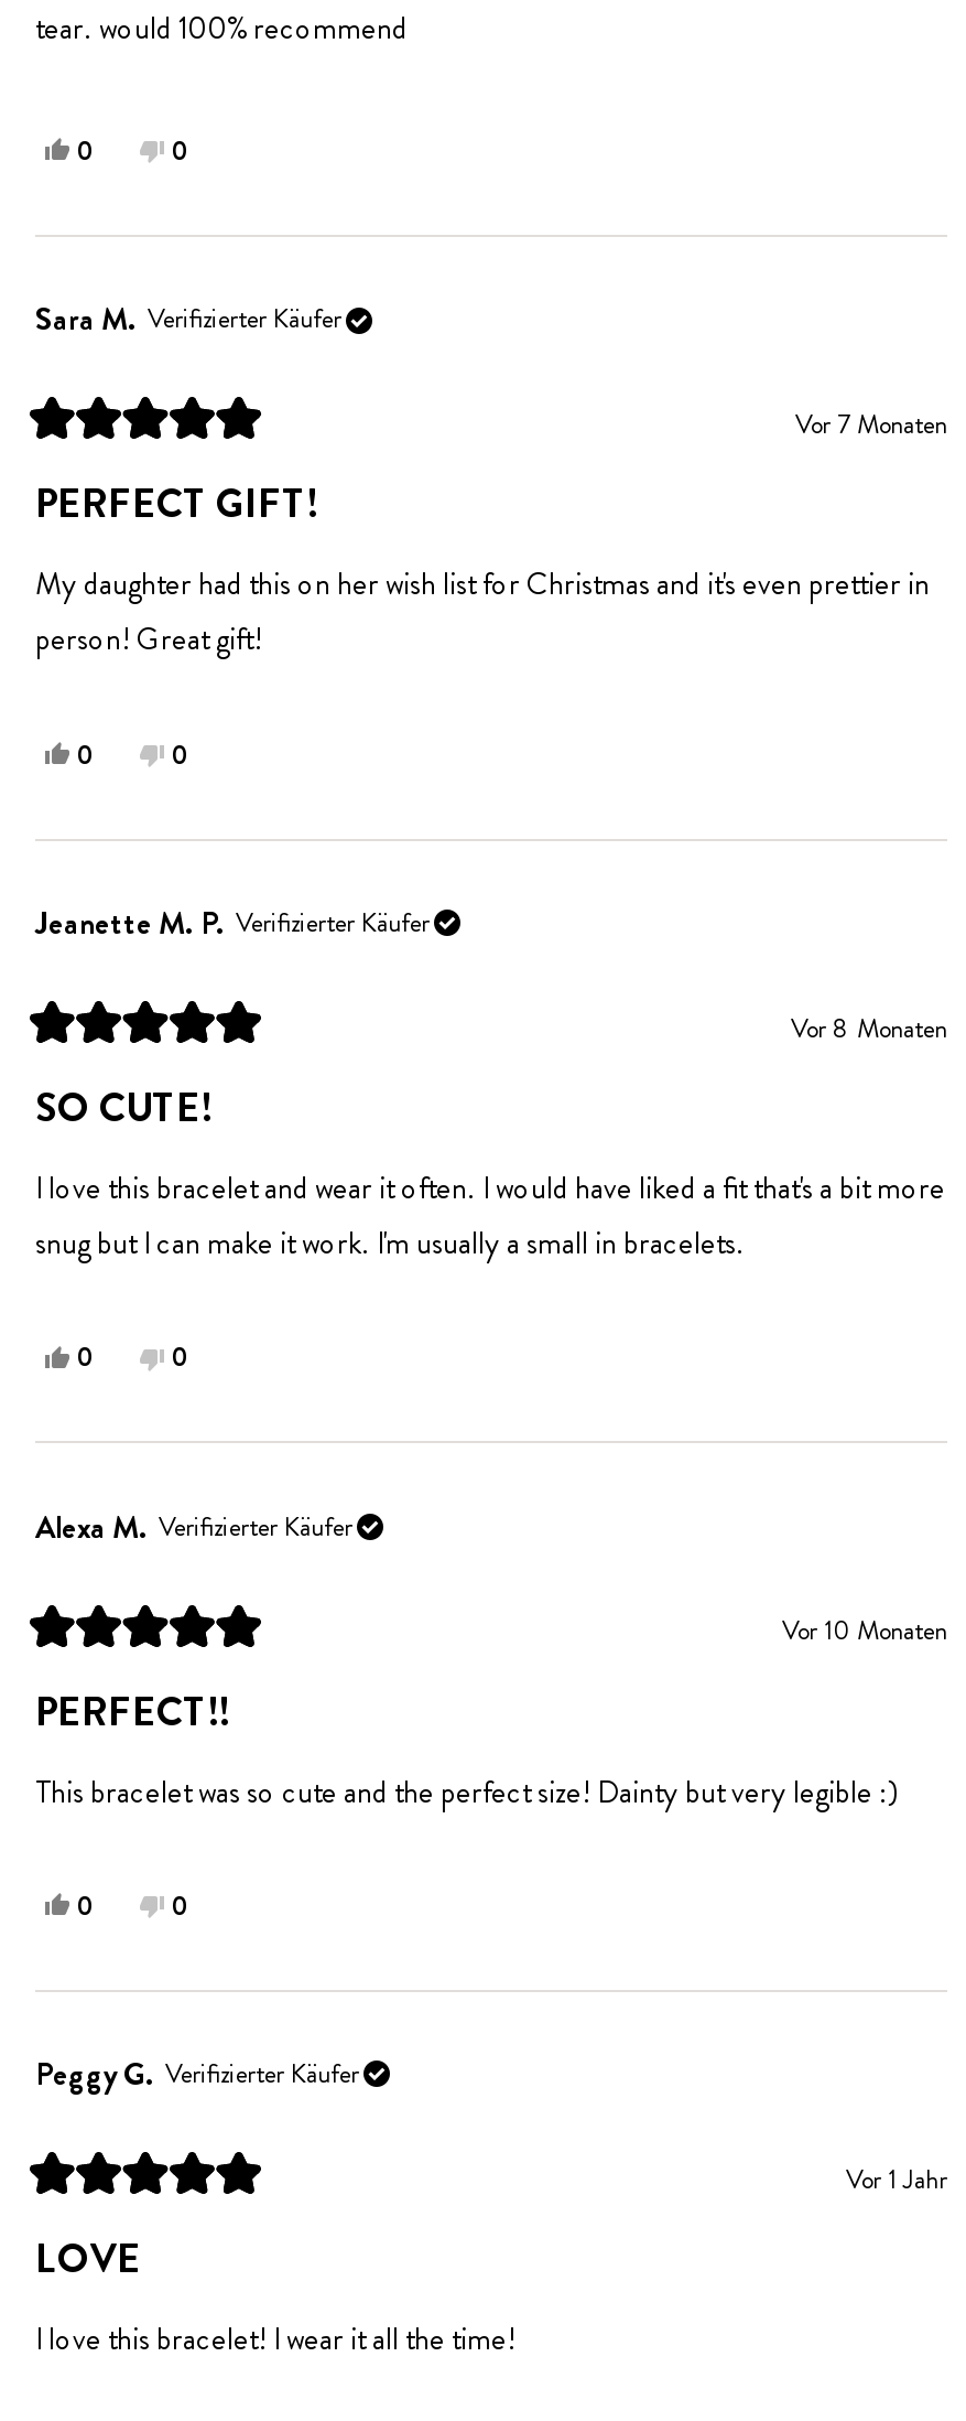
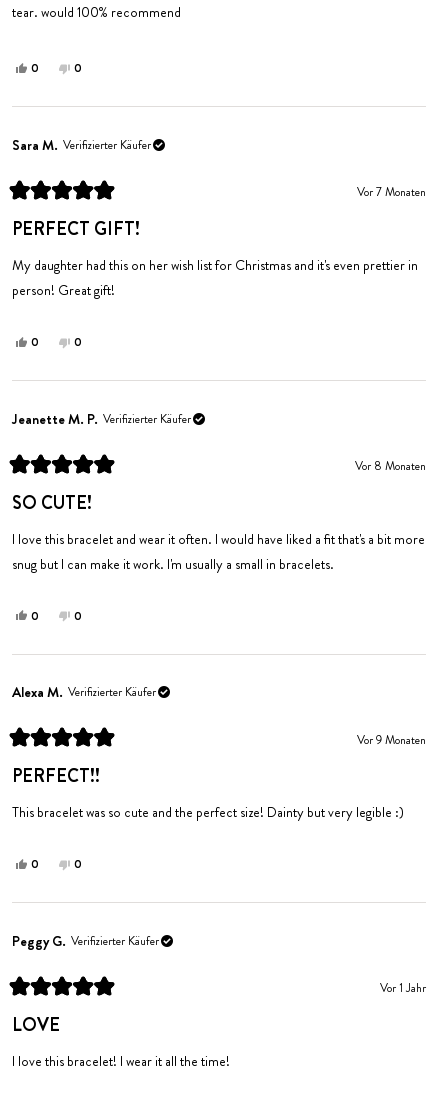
- Vor 10 Monaten
+ Vor 9 Monaten
